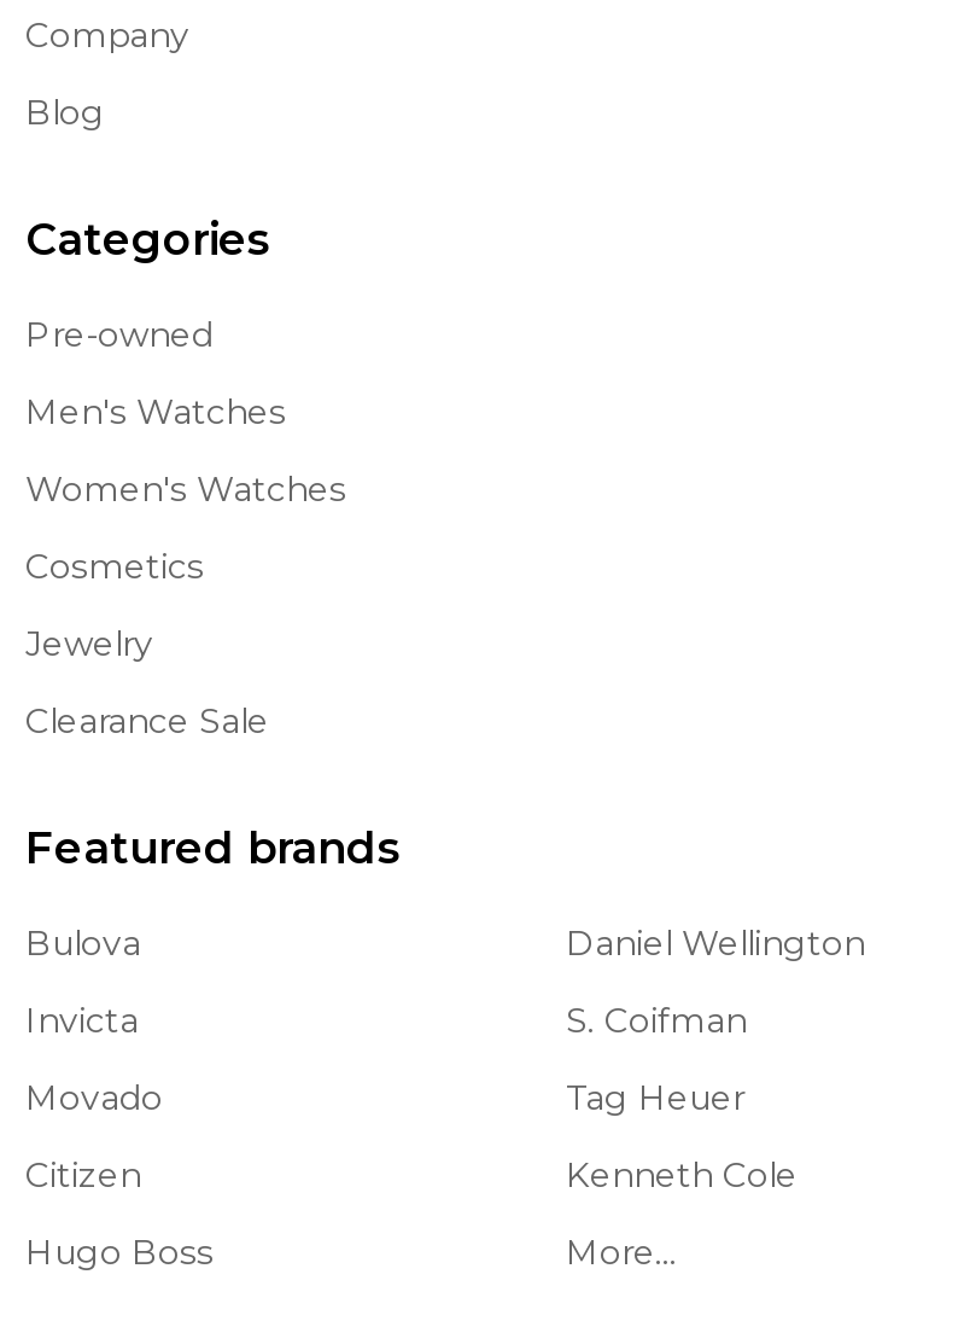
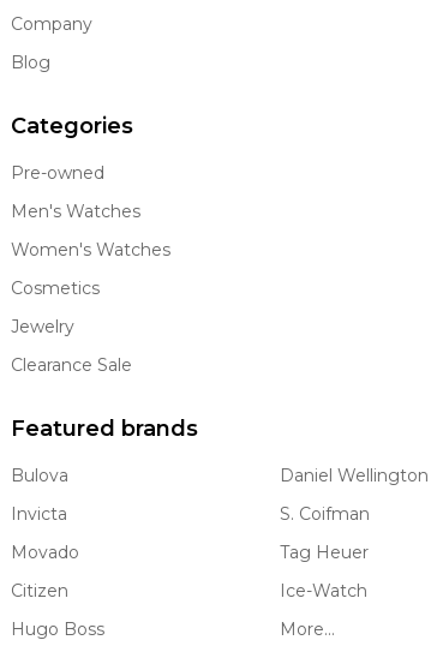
- Kenneth Cole
+ Ice-Watch
